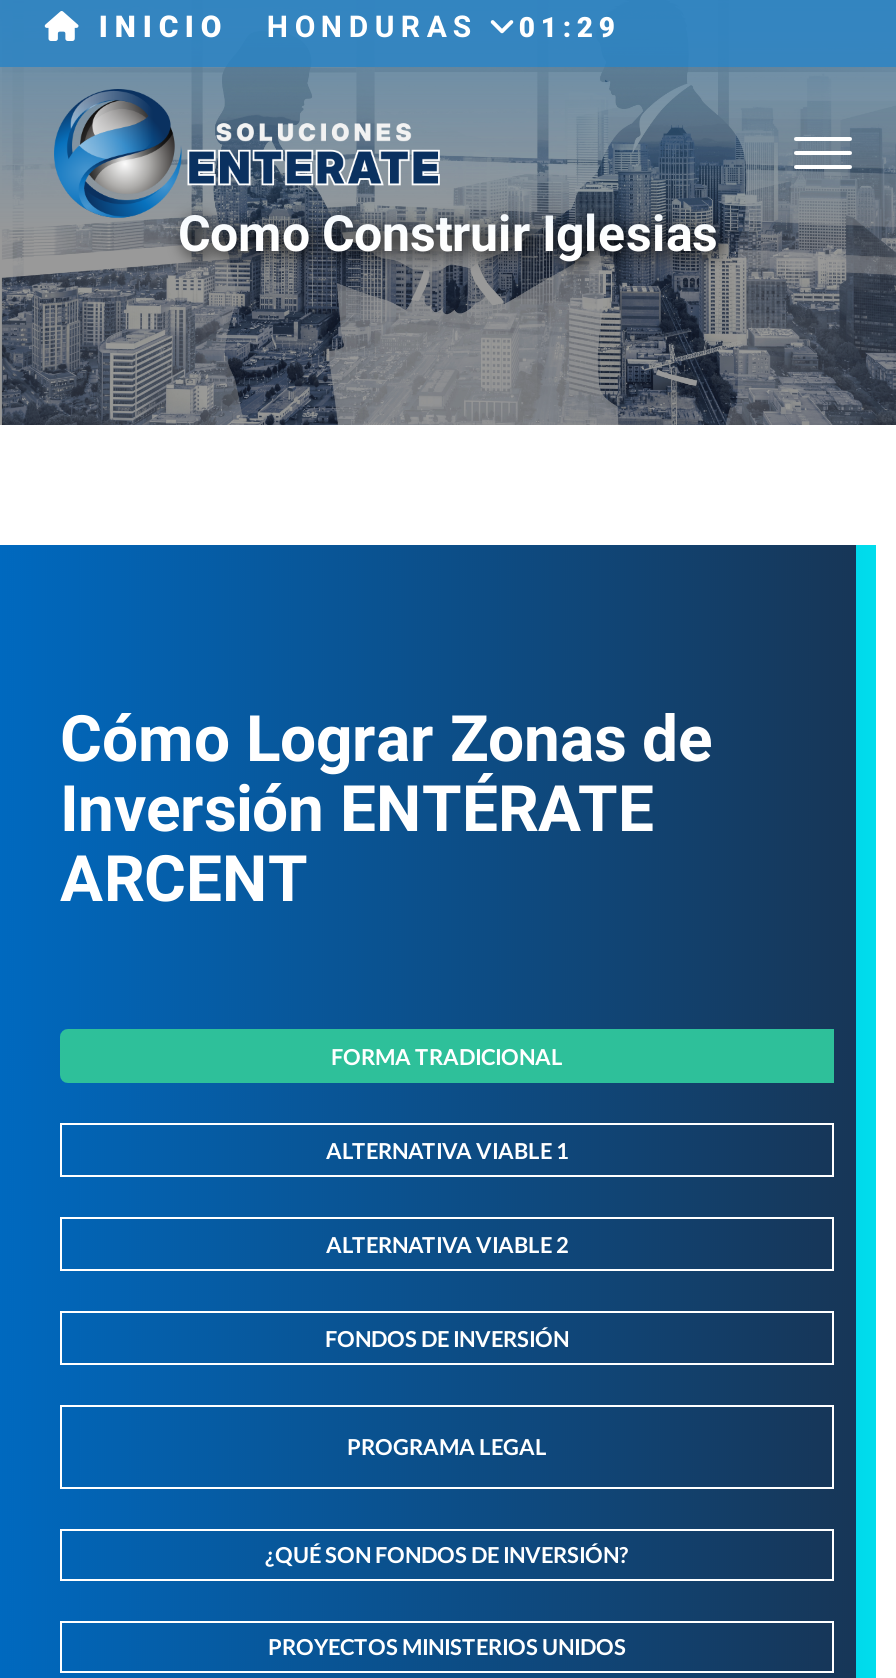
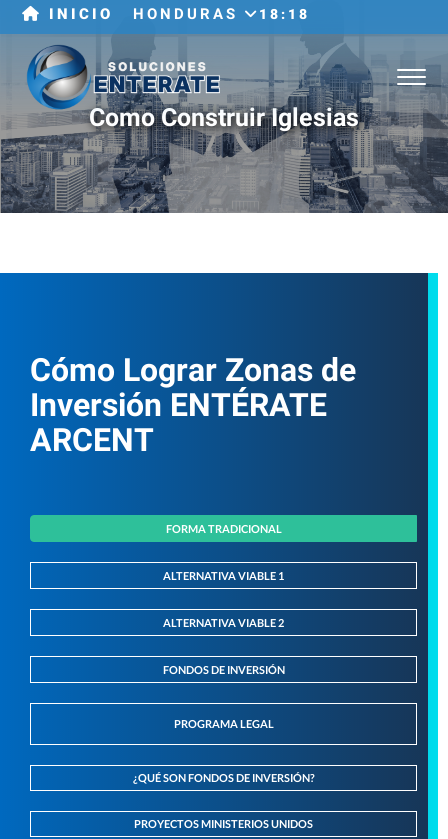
- INICIO HONDURAS 01:29
+ INICIO HONDURAS 18:18
